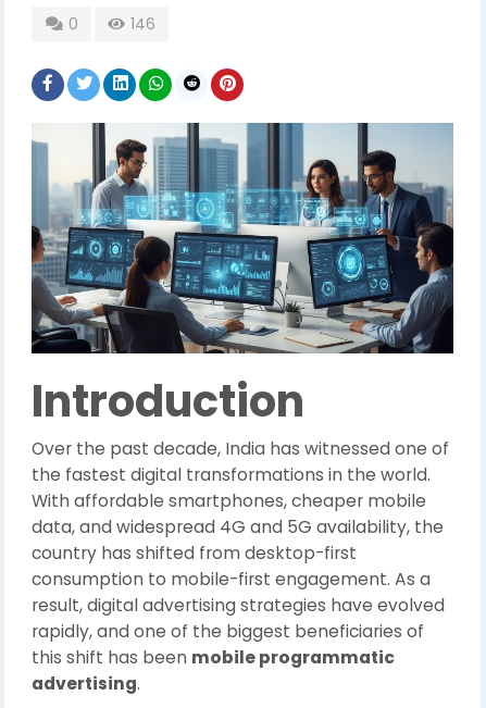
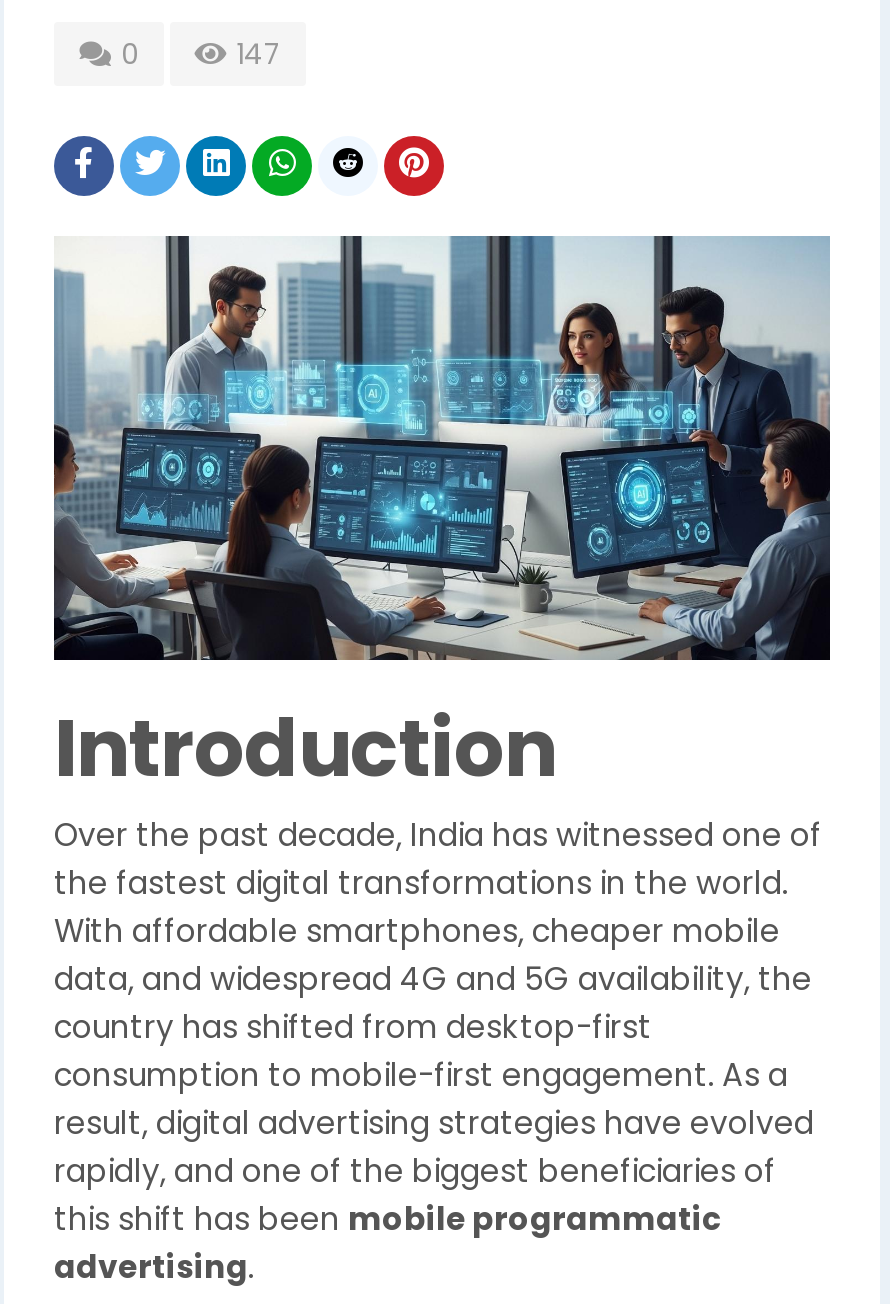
- 146
+ 147
